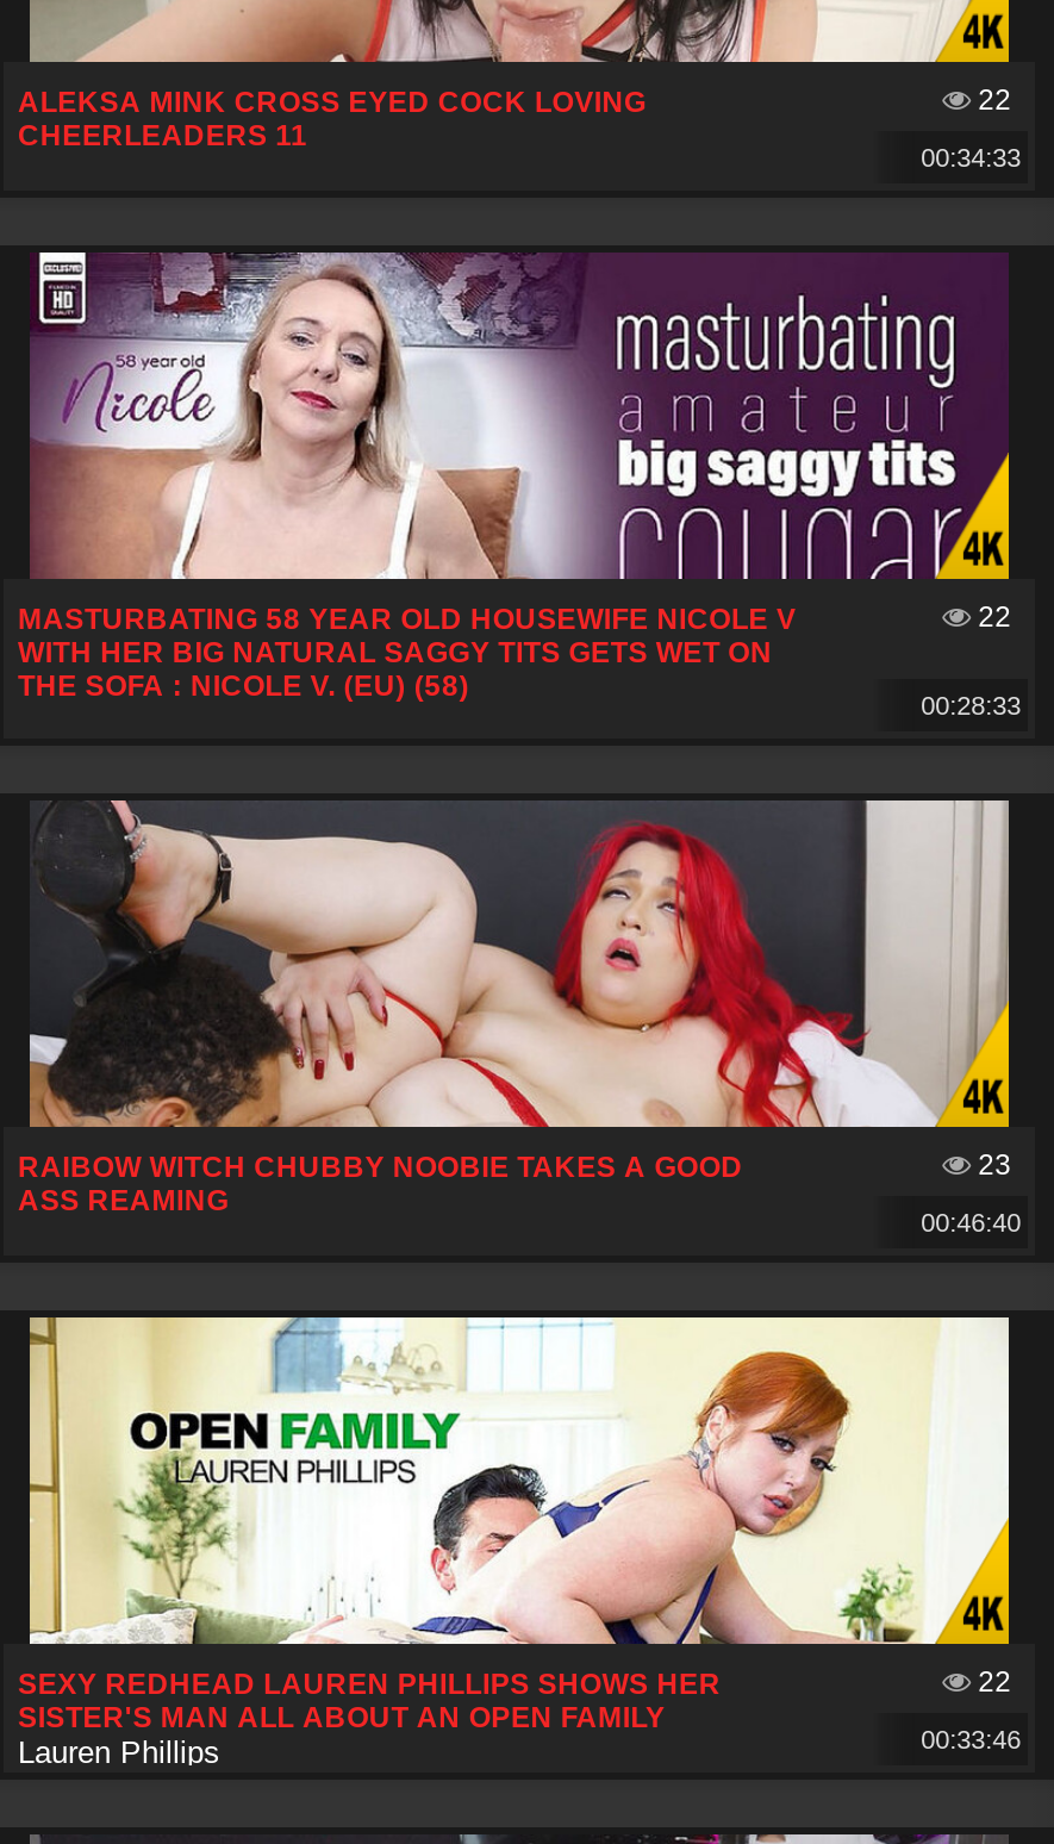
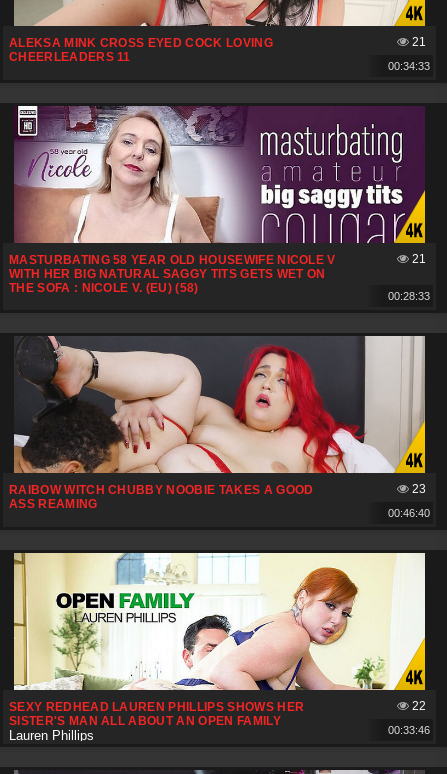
- 22
+ 21

- 22
+ 21
